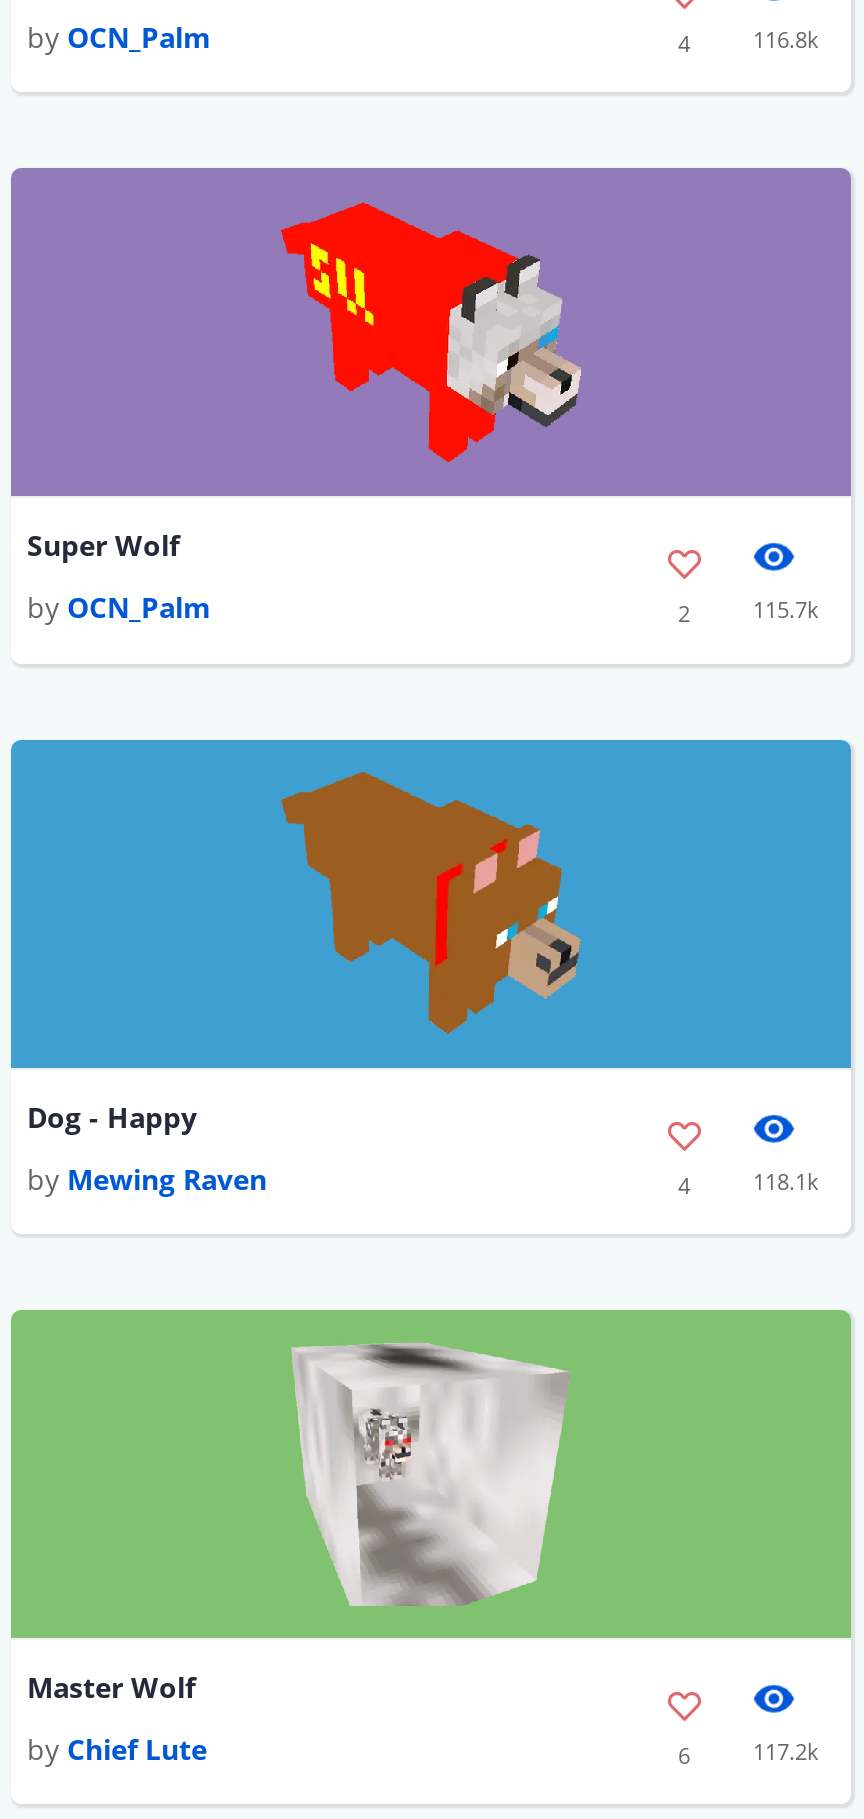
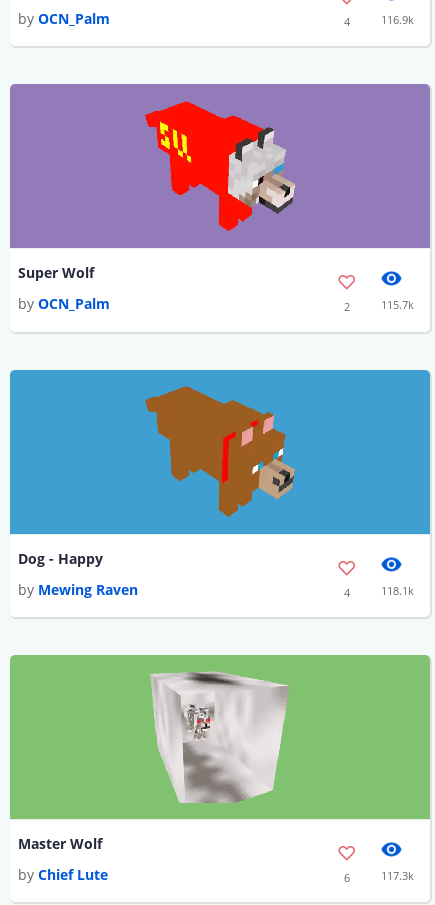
- 116.8k
+ 116.9k

- 117.2k
+ 117.3k
